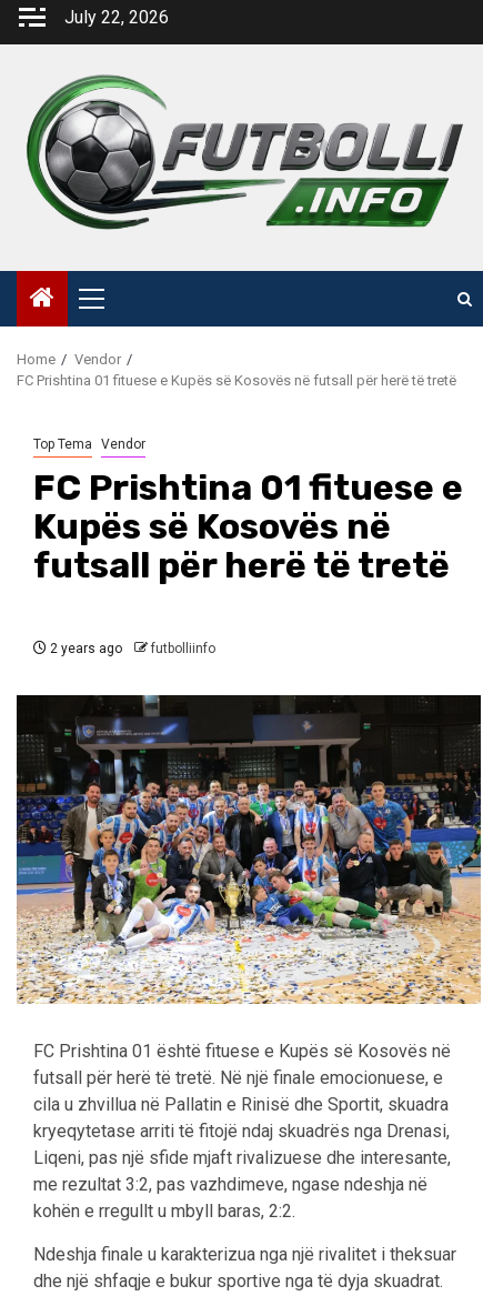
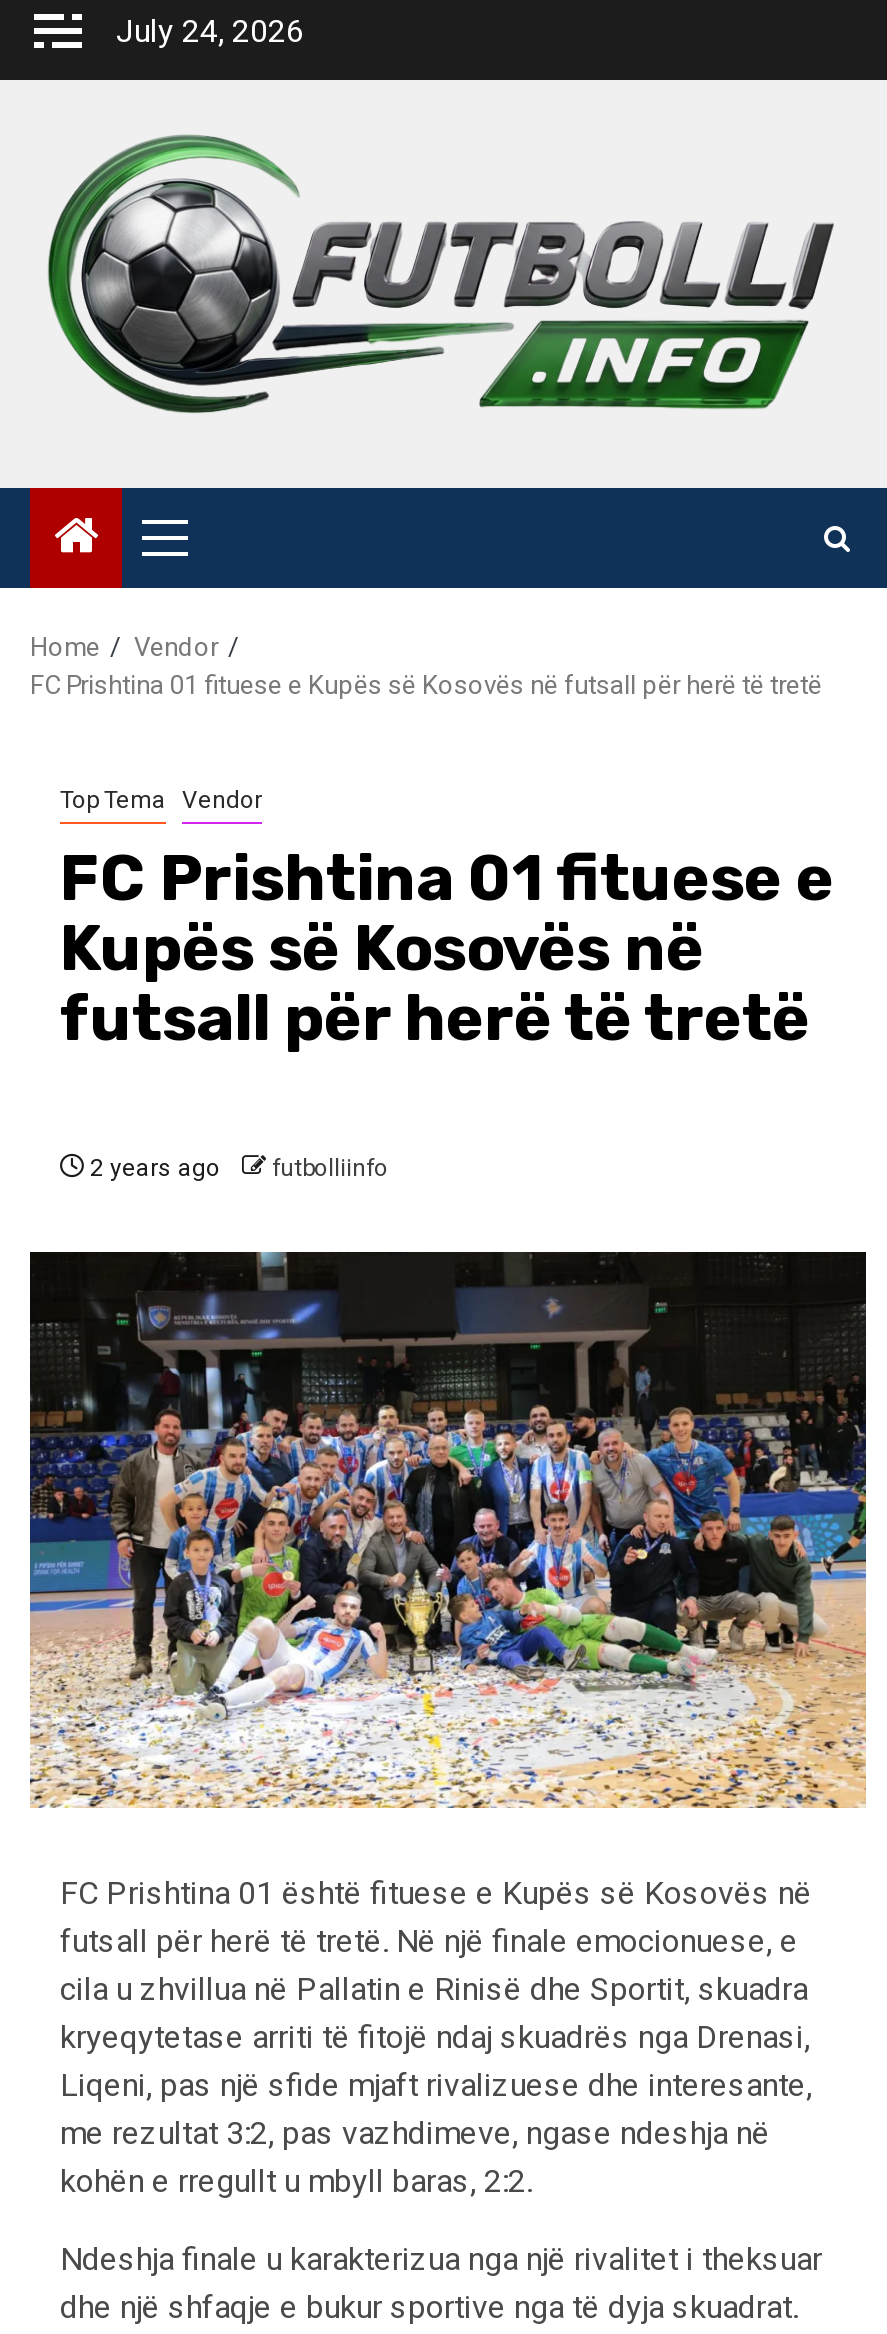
- July 22, 2026
+ July 24, 2026
